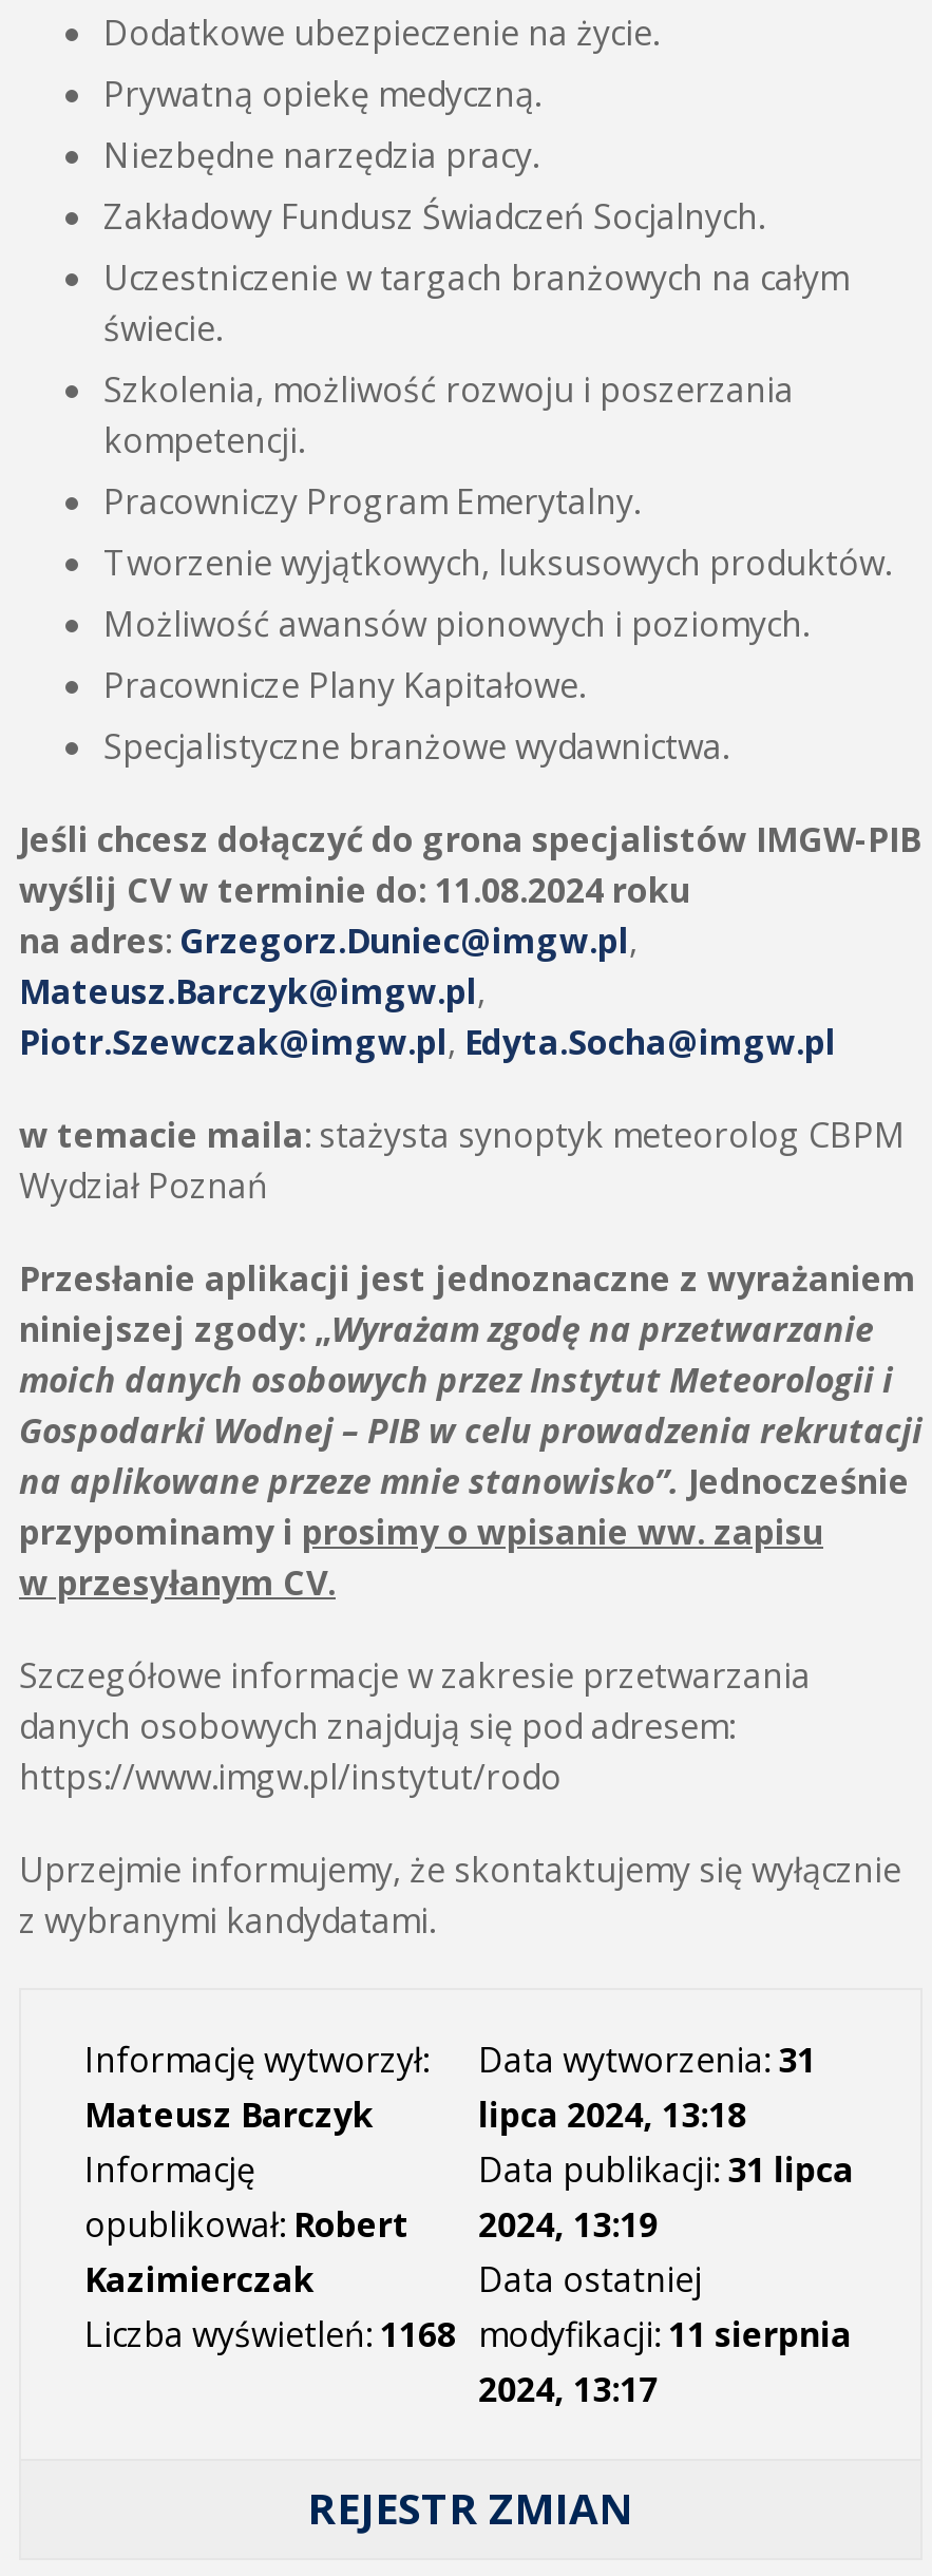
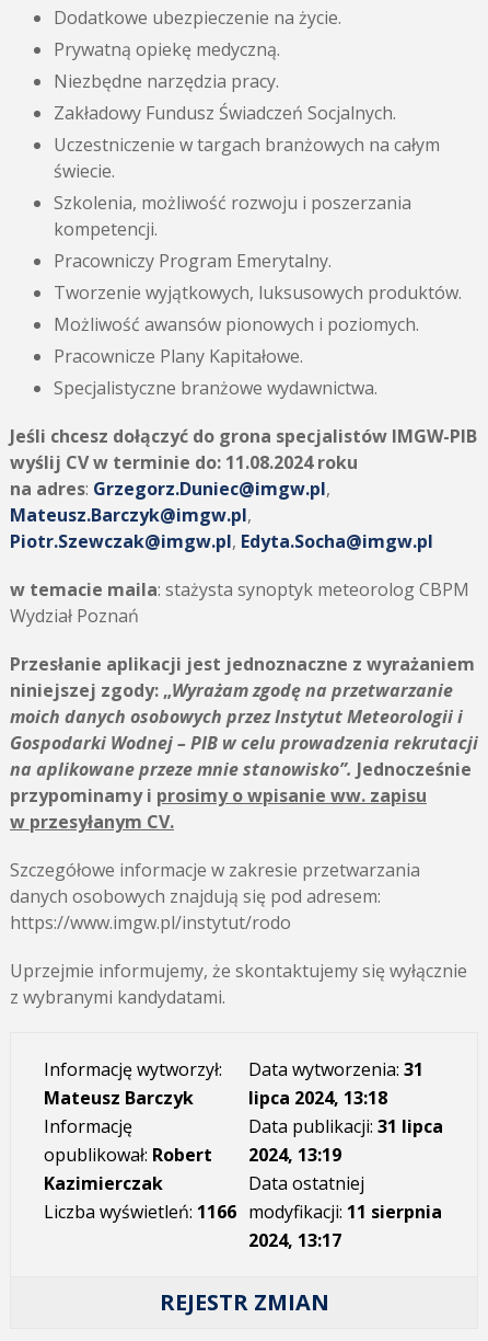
- Liczba wyświetleń: 1168
+ Liczba wyświetleń: 1166
